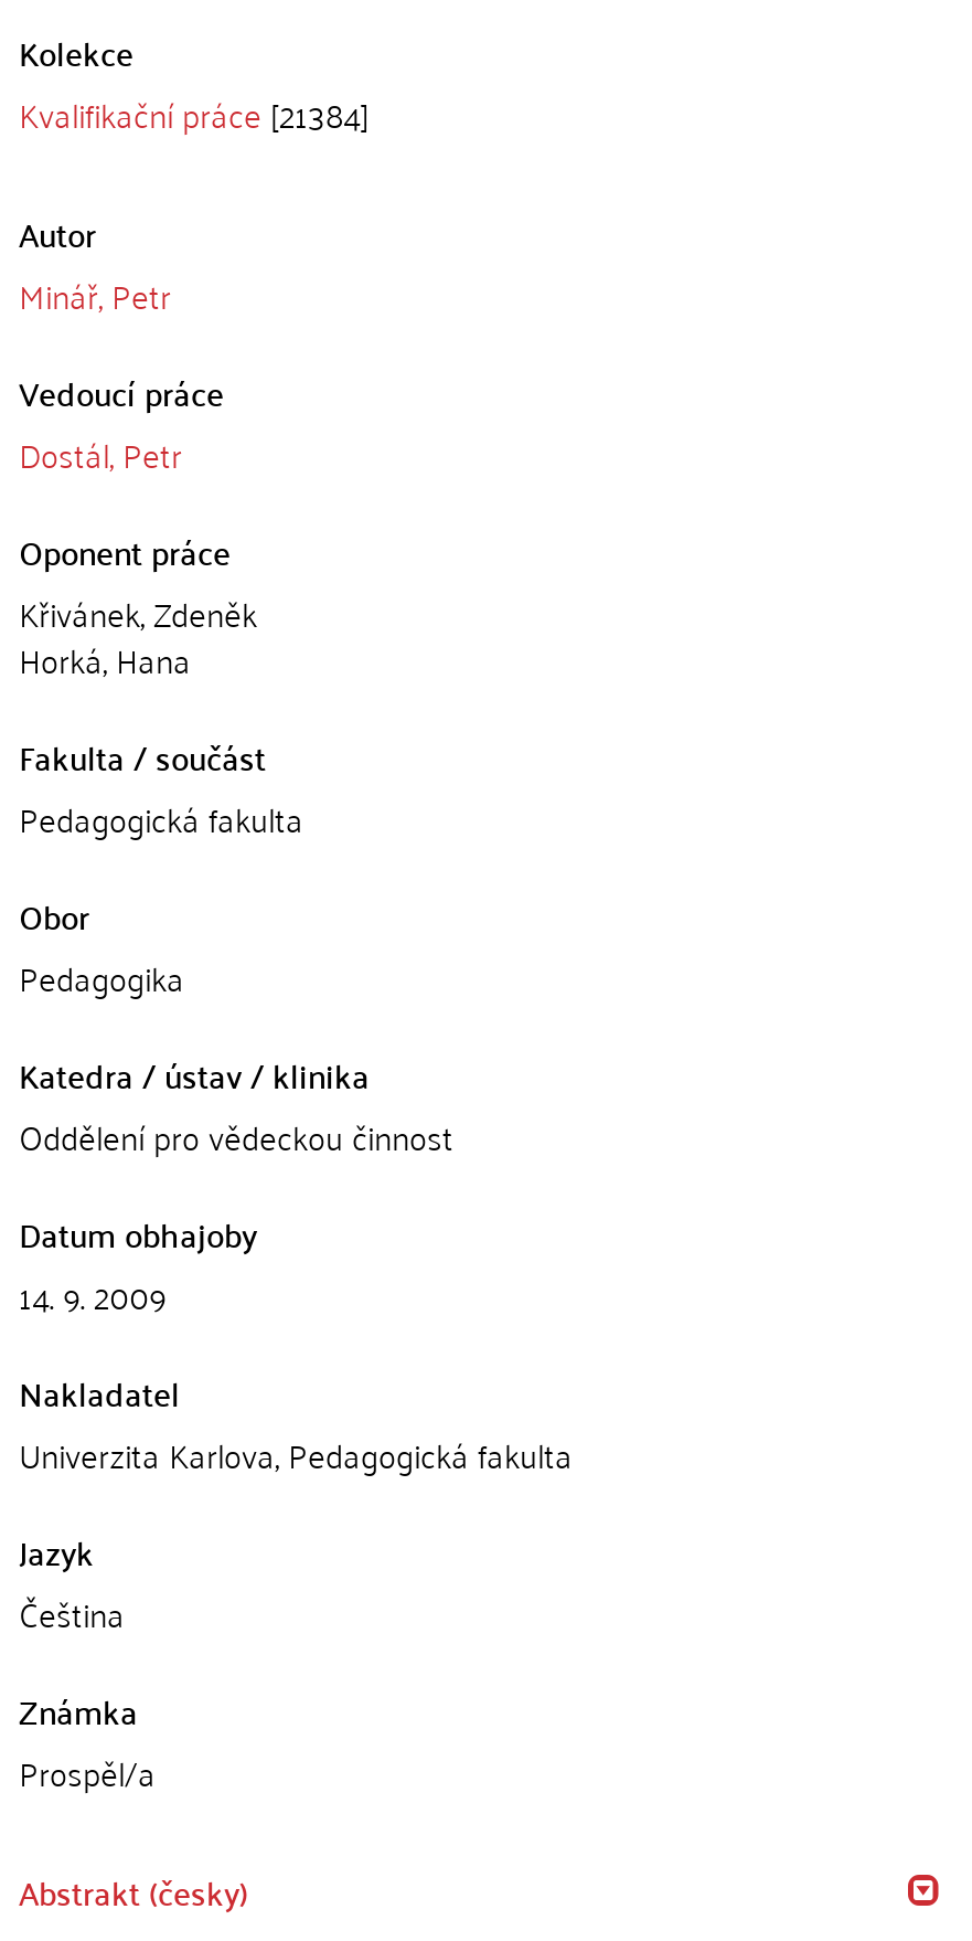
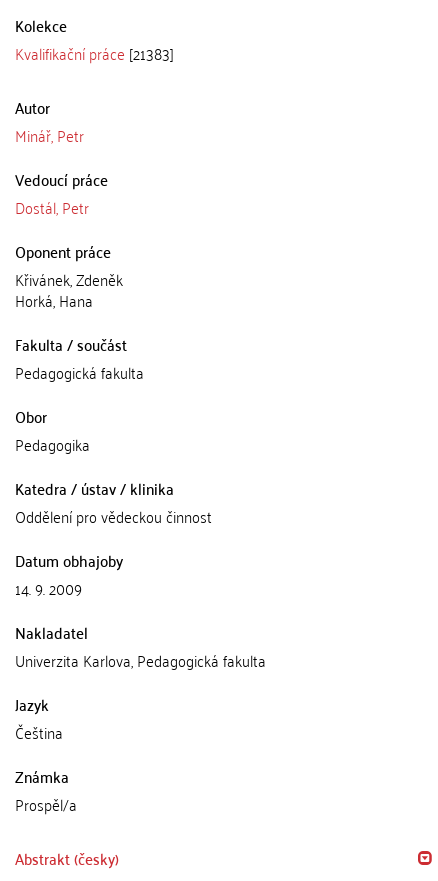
- Kvalifikační práce [21384]
+ Kvalifikační práce [21383]
